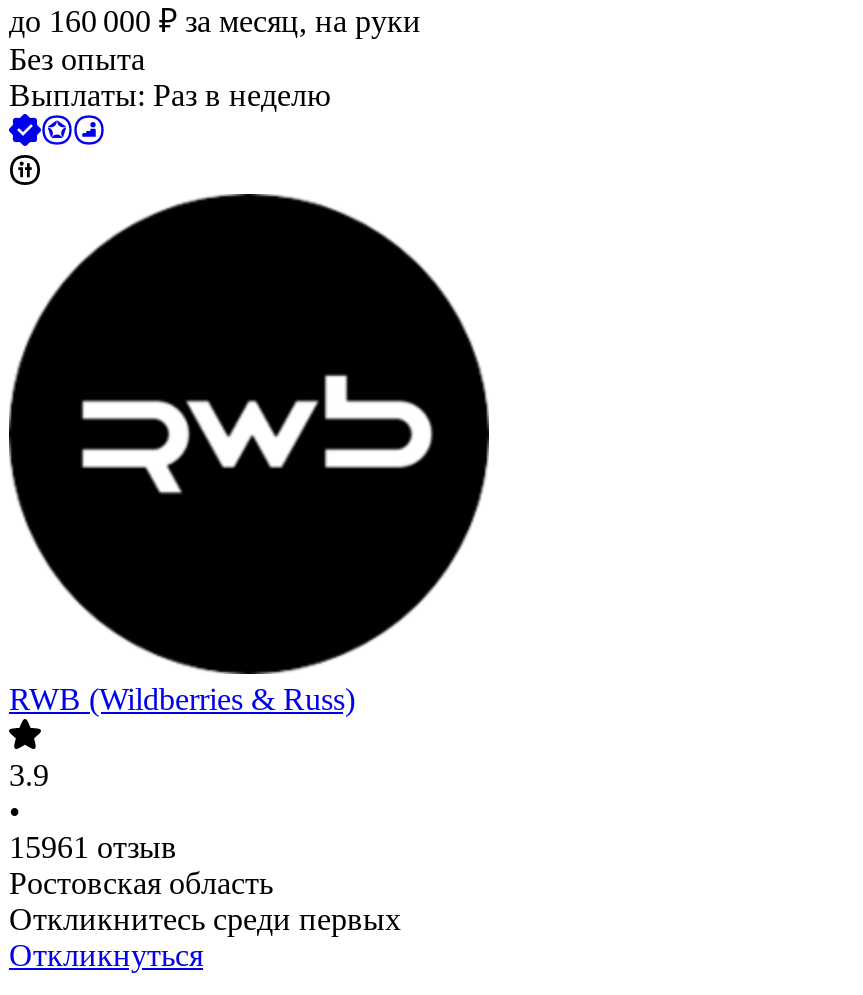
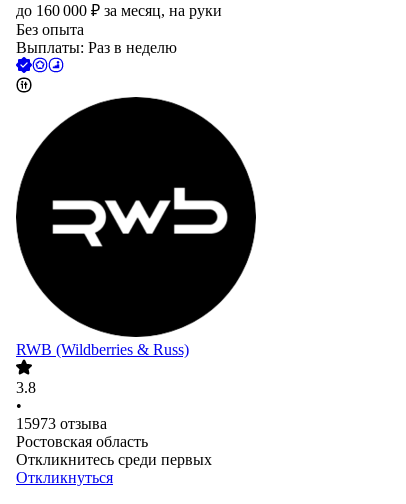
- 3.9
+ 3.8

- 15961 отзыв
+ 15973 отзыва
